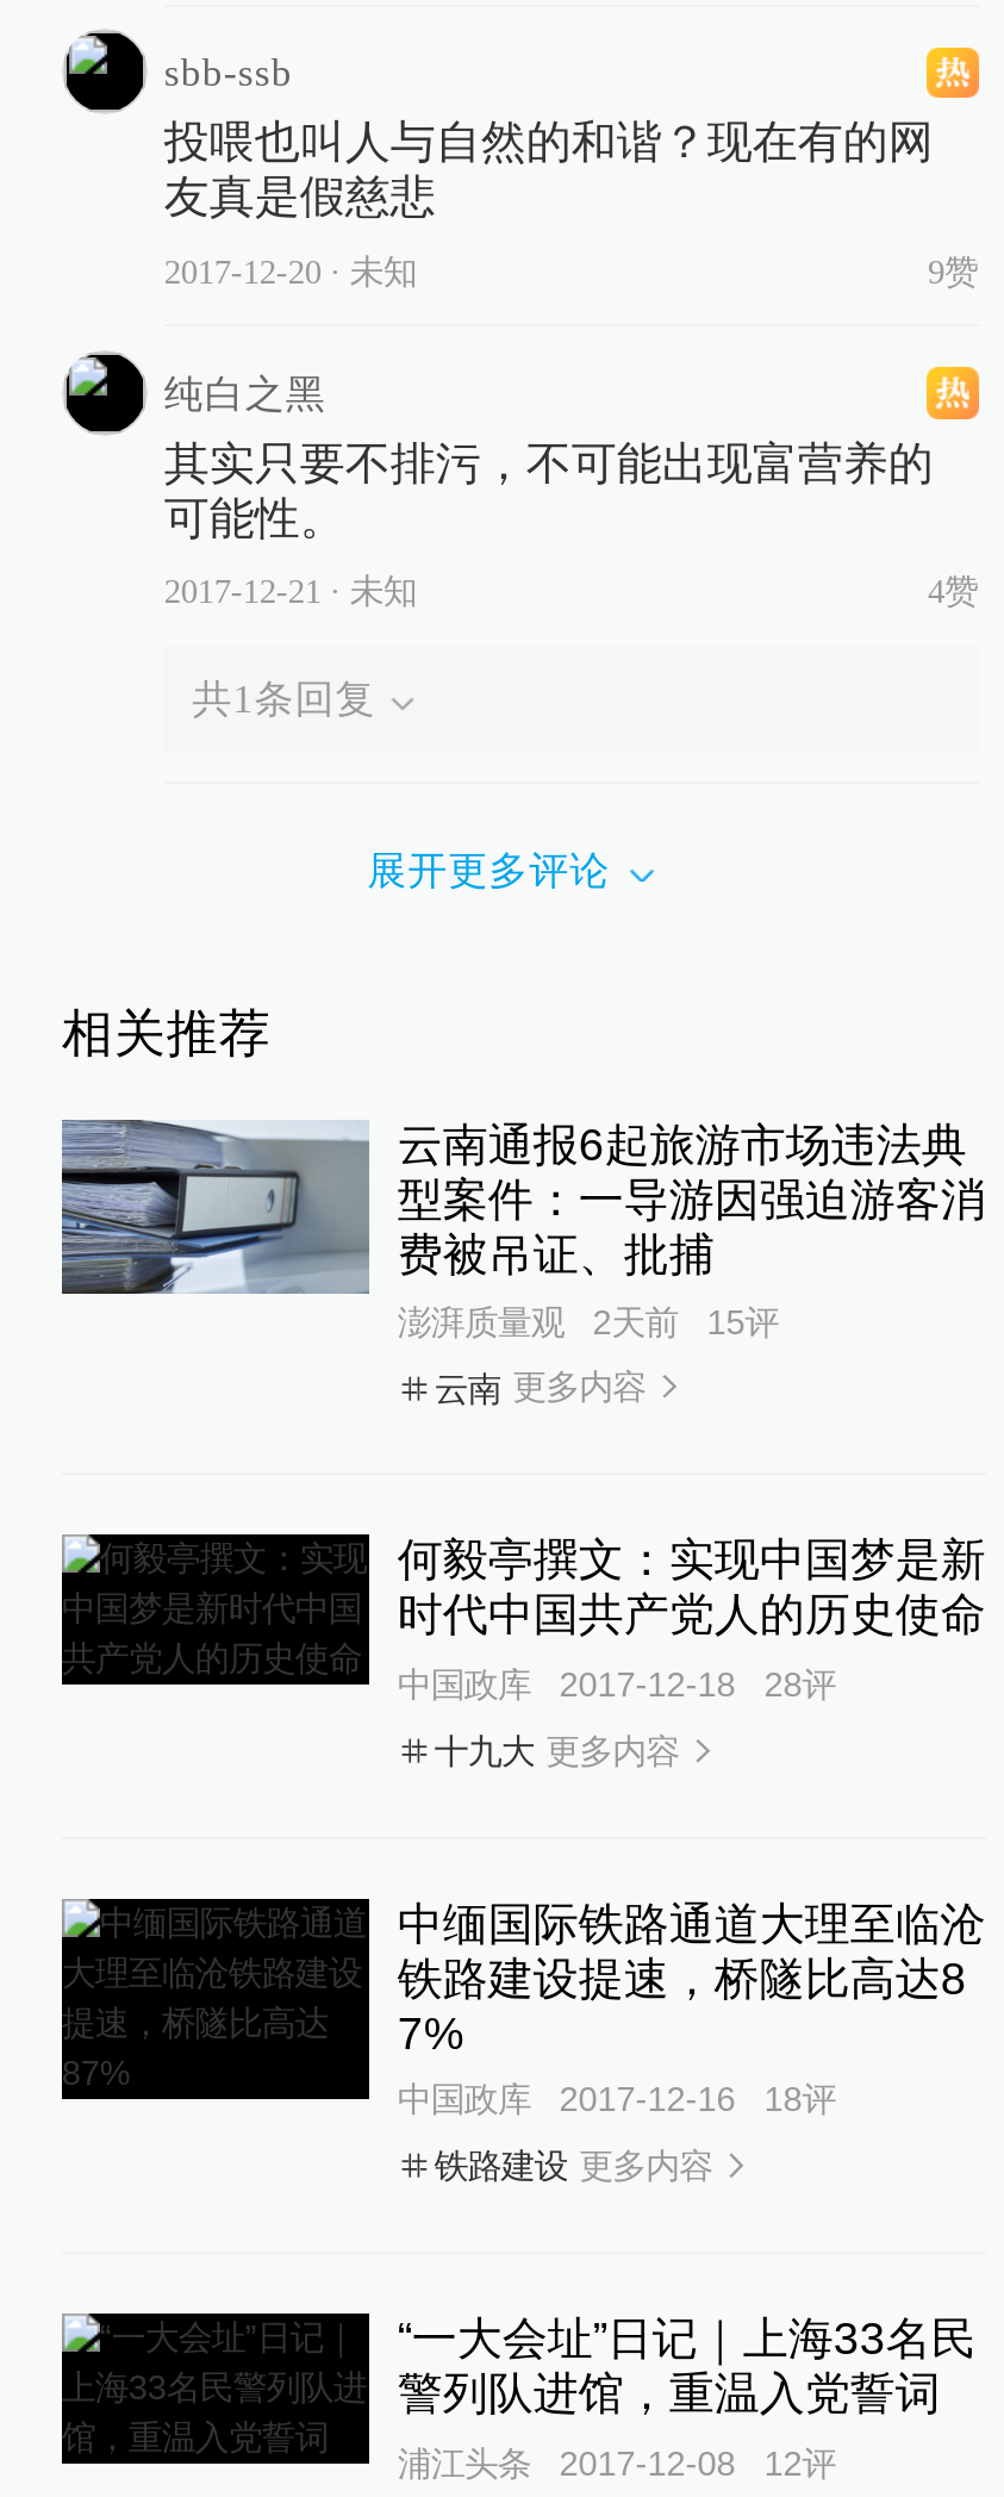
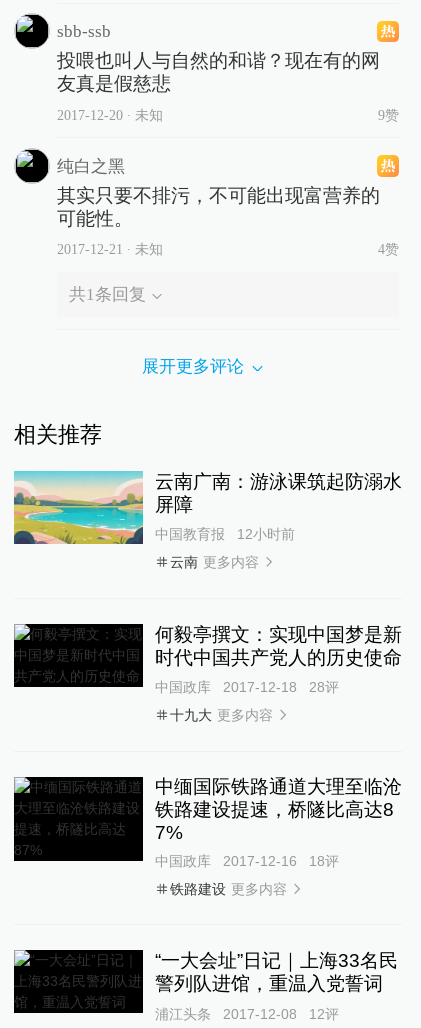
- [image]
- 云南通报6起旅游市场违法典
- 型案件：一导游因强迫游客消
- 费被吊证、批捕
+ [image]
+ 云南广南：游泳课筑起防溺水
+ 屏障

- 澎湃质量观
- 2天前
- 15评
+ 中国教育报
+ 12小时前
